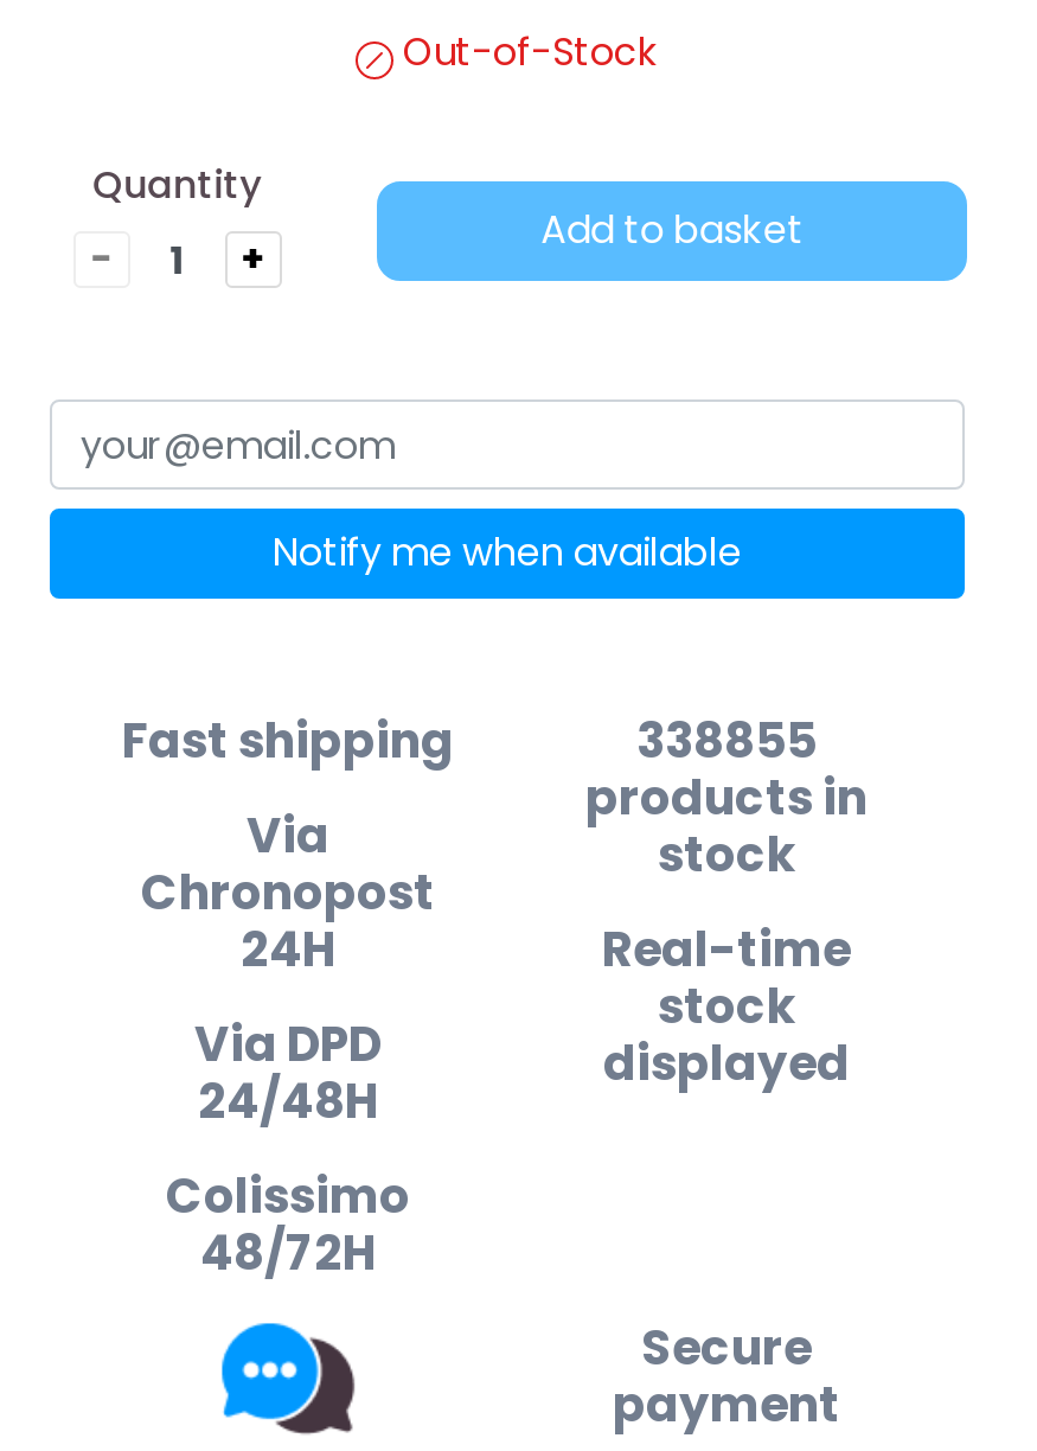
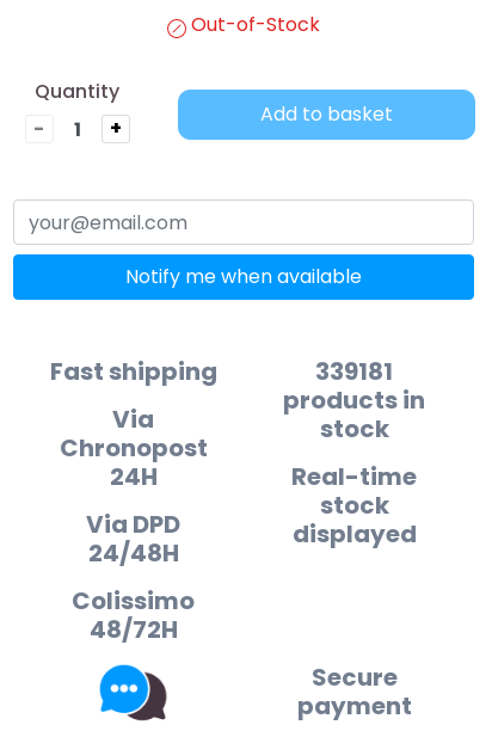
- 338855
+ 339181
